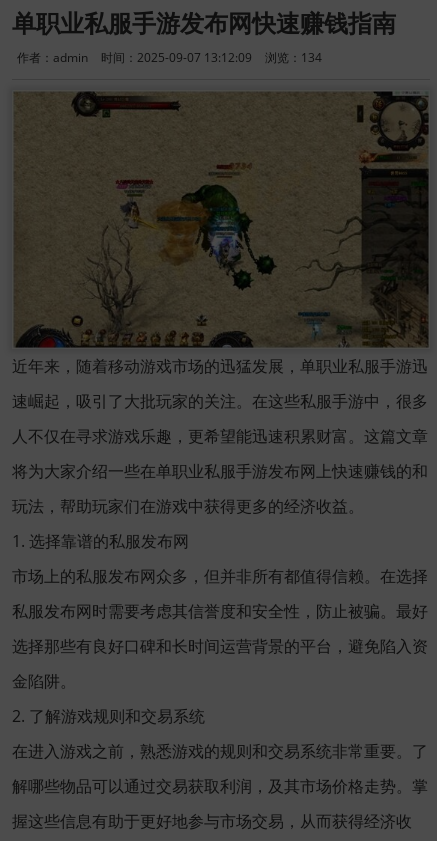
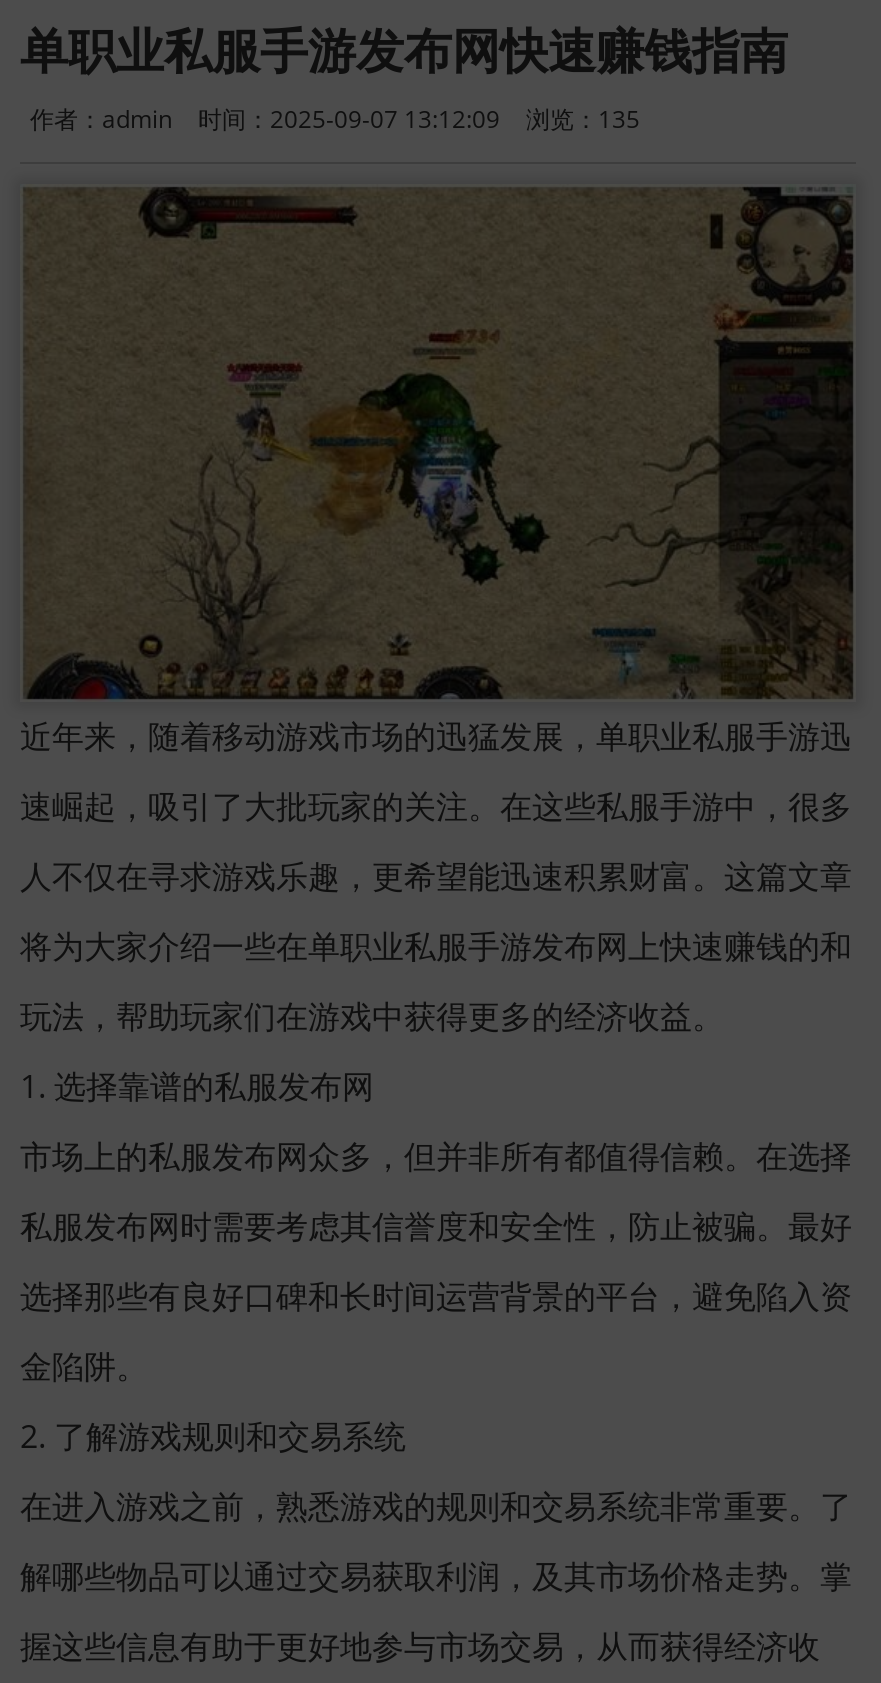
- 作者：admin 时间：2025-09-07 13:12:09 浏览：134
+ 作者：admin 时间：2025-09-07 13:12:09 浏览：135
